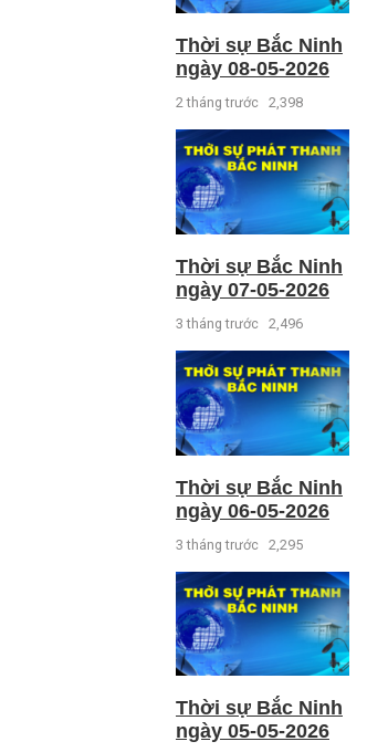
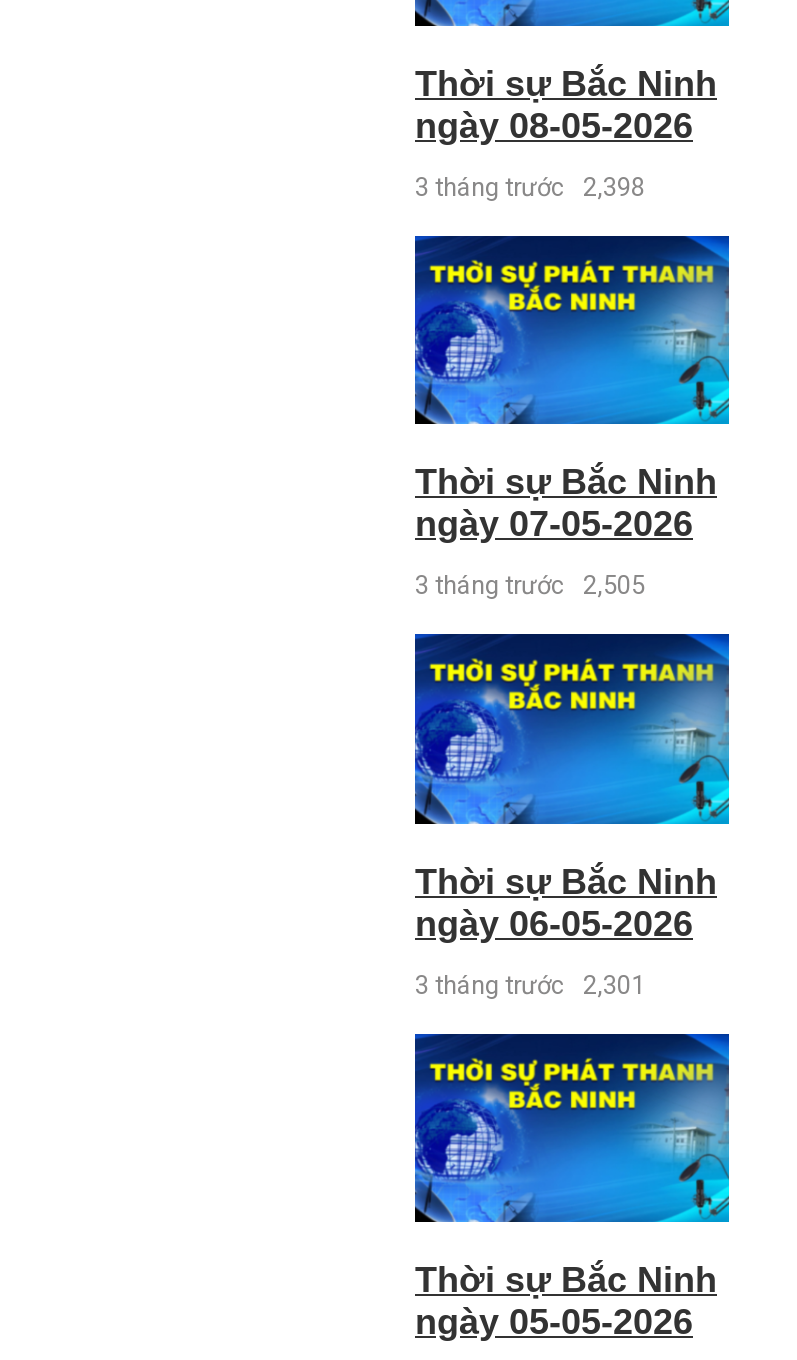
- 2 tháng trước 2,398
+ 3 tháng trước 2,398

- 3 tháng trước 2,496
+ 3 tháng trước 2,505

- 3 tháng trước 2,295
+ 3 tháng trước 2,301
